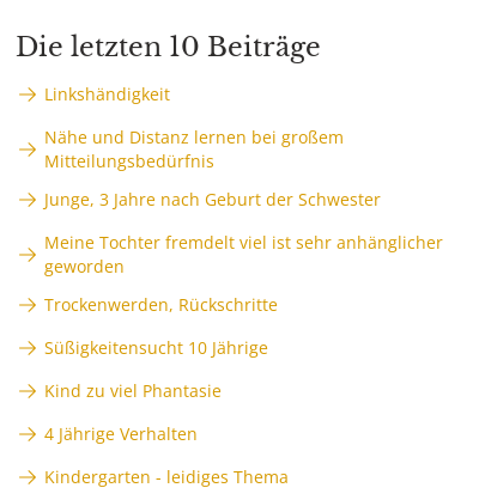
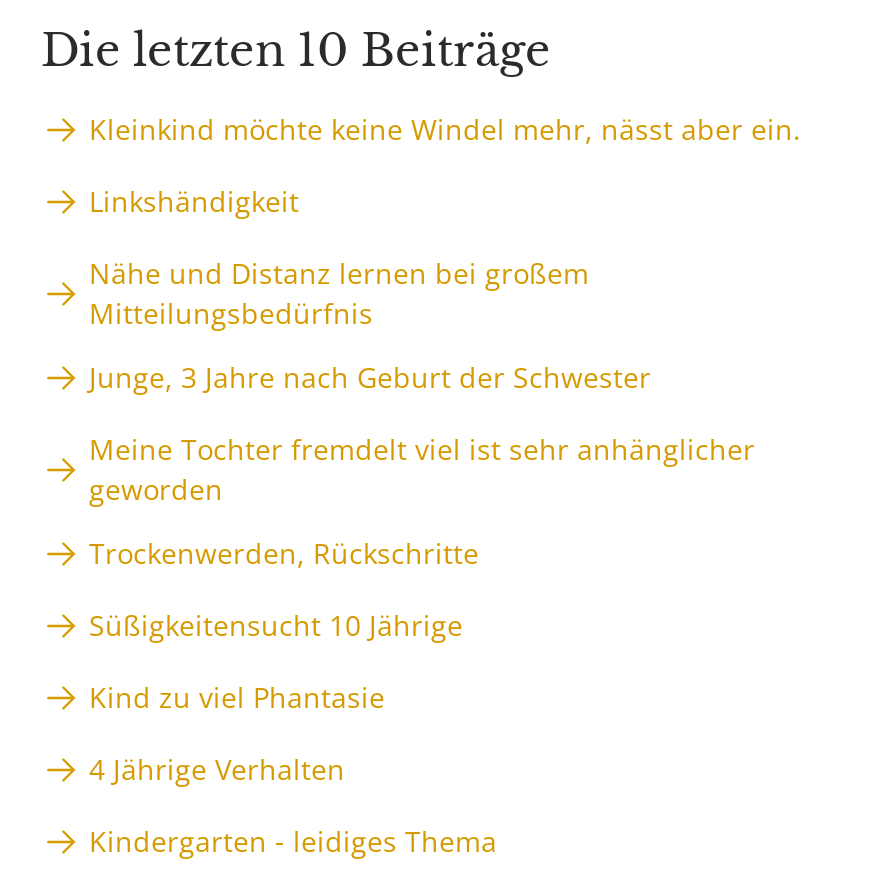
+ Kleinkind möchte keine Windel mehr, nässt aber ein.
